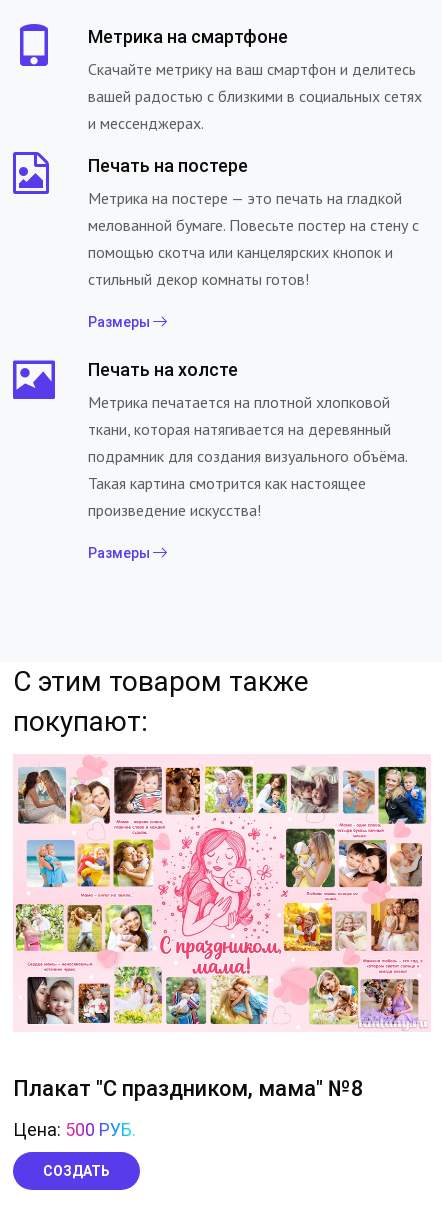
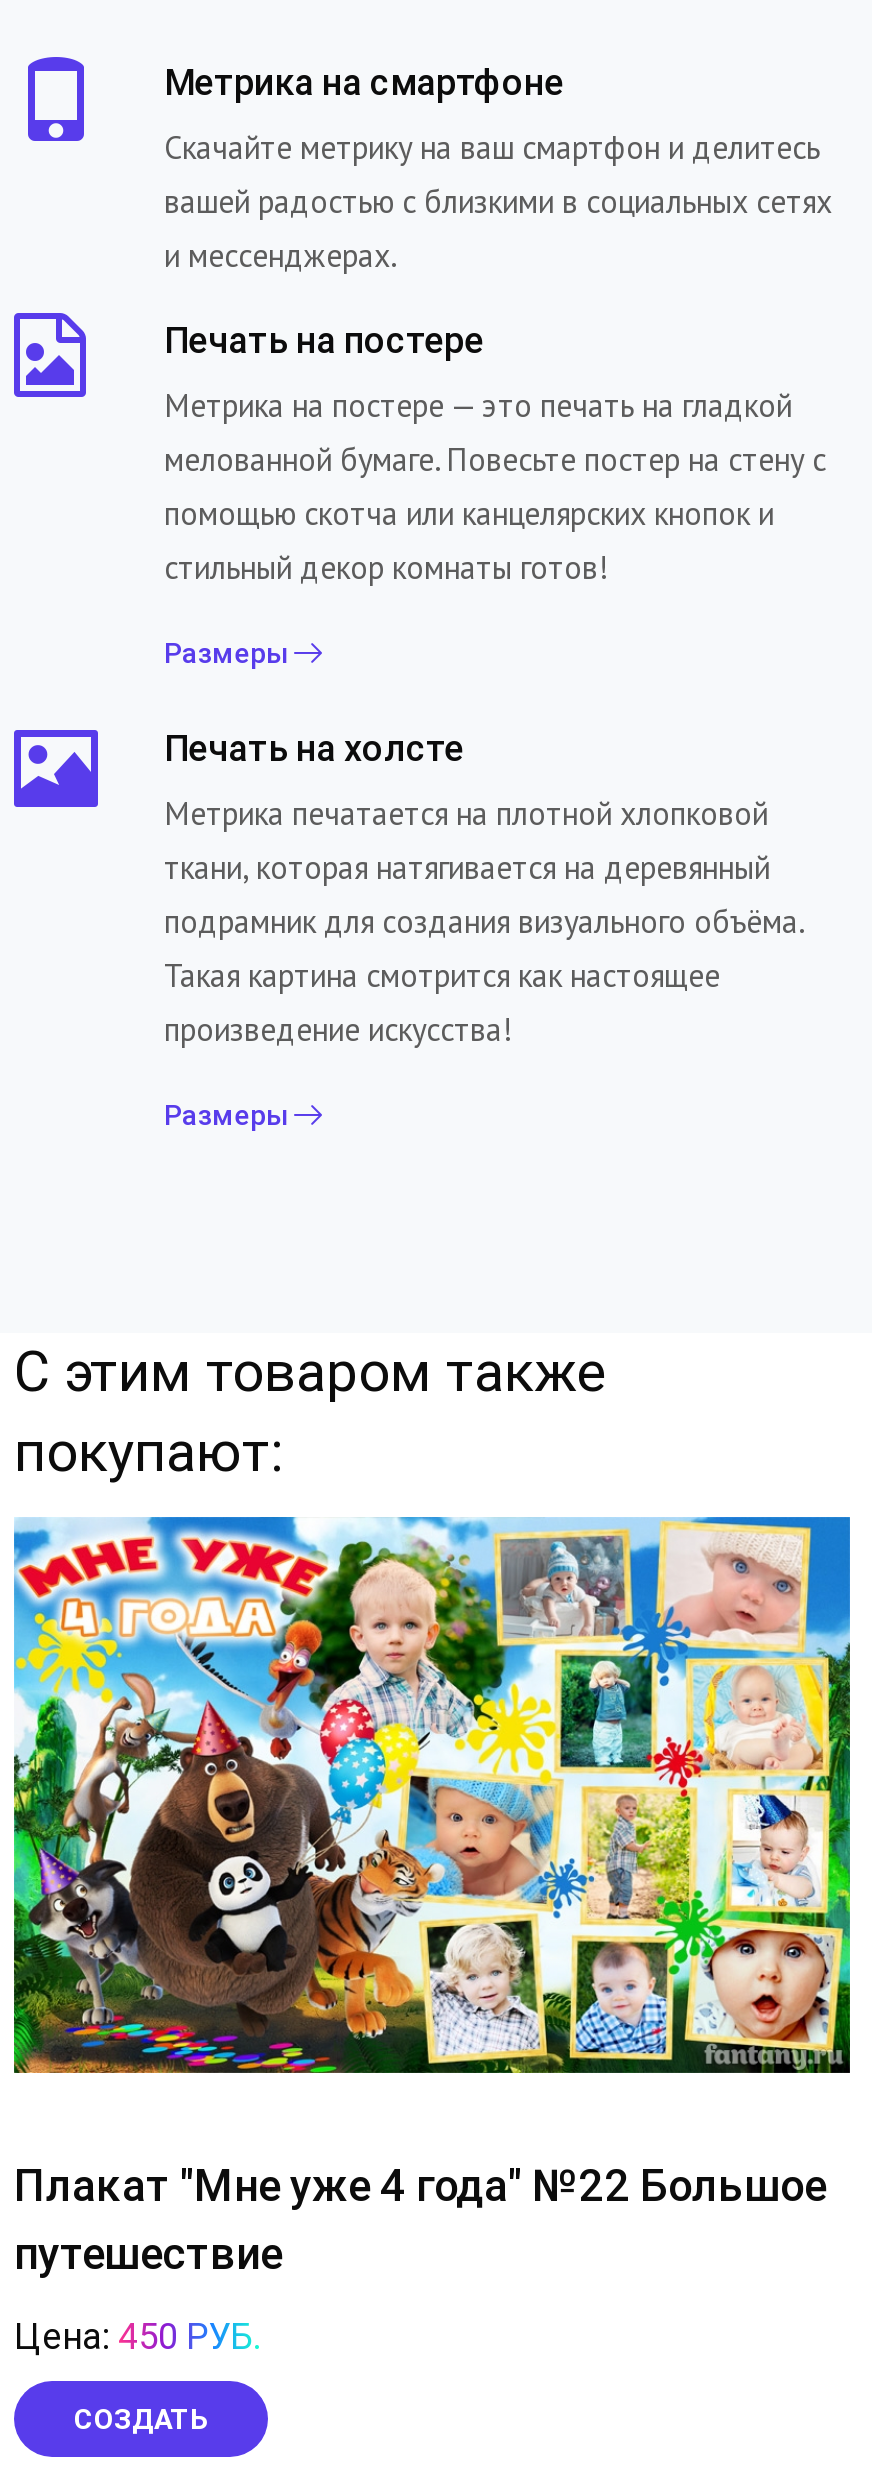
- [image]
+ [image]

- Плакат "С праздником, мама" №8
+ Плакат "Мне уже 4 года" №22 Большое
+ путешествие

- Цена: 500 РУБ.
+ Цена: 450 РУБ.
